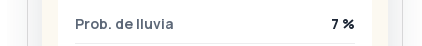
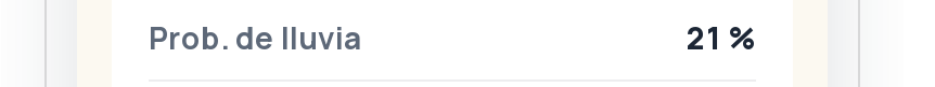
- 7 %
+ 21 %
